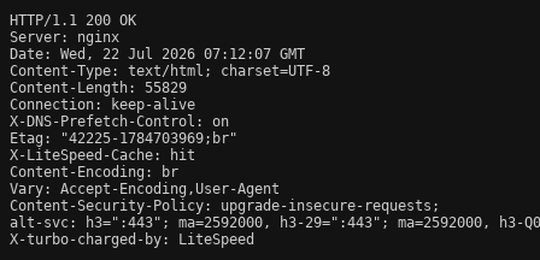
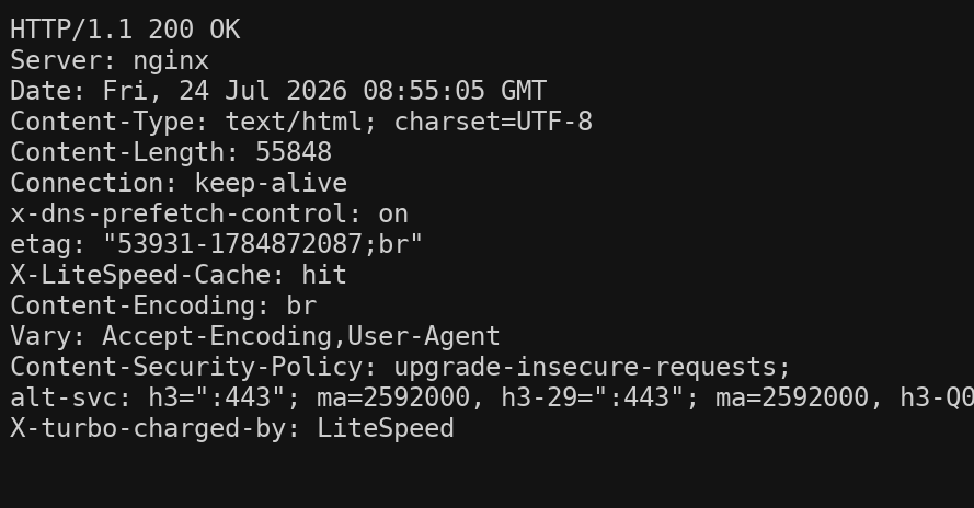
- Date: Wed, 22 Jul 2026 07:12:07 GMT
+ Date: Fri, 24 Jul 2026 08:55:05 GMT

- Content-Length: 55829
+ Content-Length: 55848

- X-DNS-Prefetch-Control: on
- Etag: "42225-1784703969;br"
+ x-dns-prefetch-control: on
+ etag: "53931-1784872087;br"
